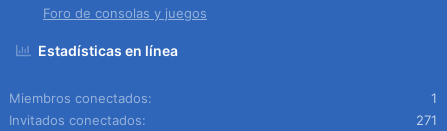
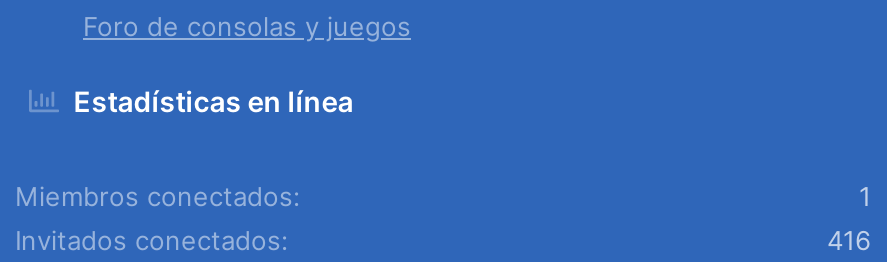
- 271
+ 416
